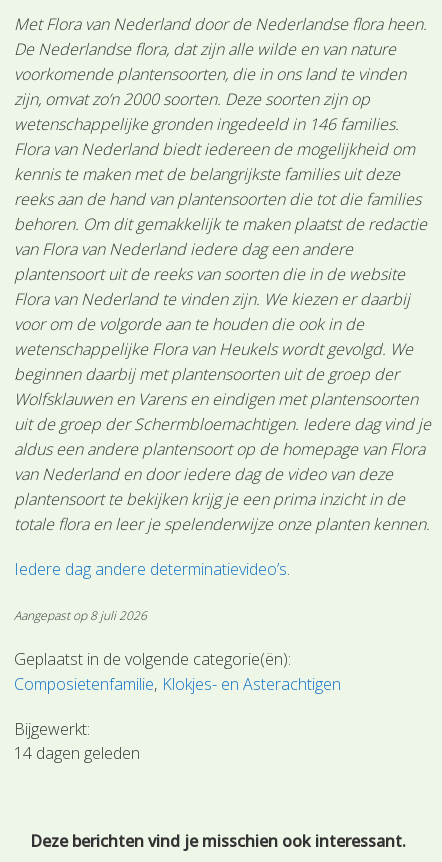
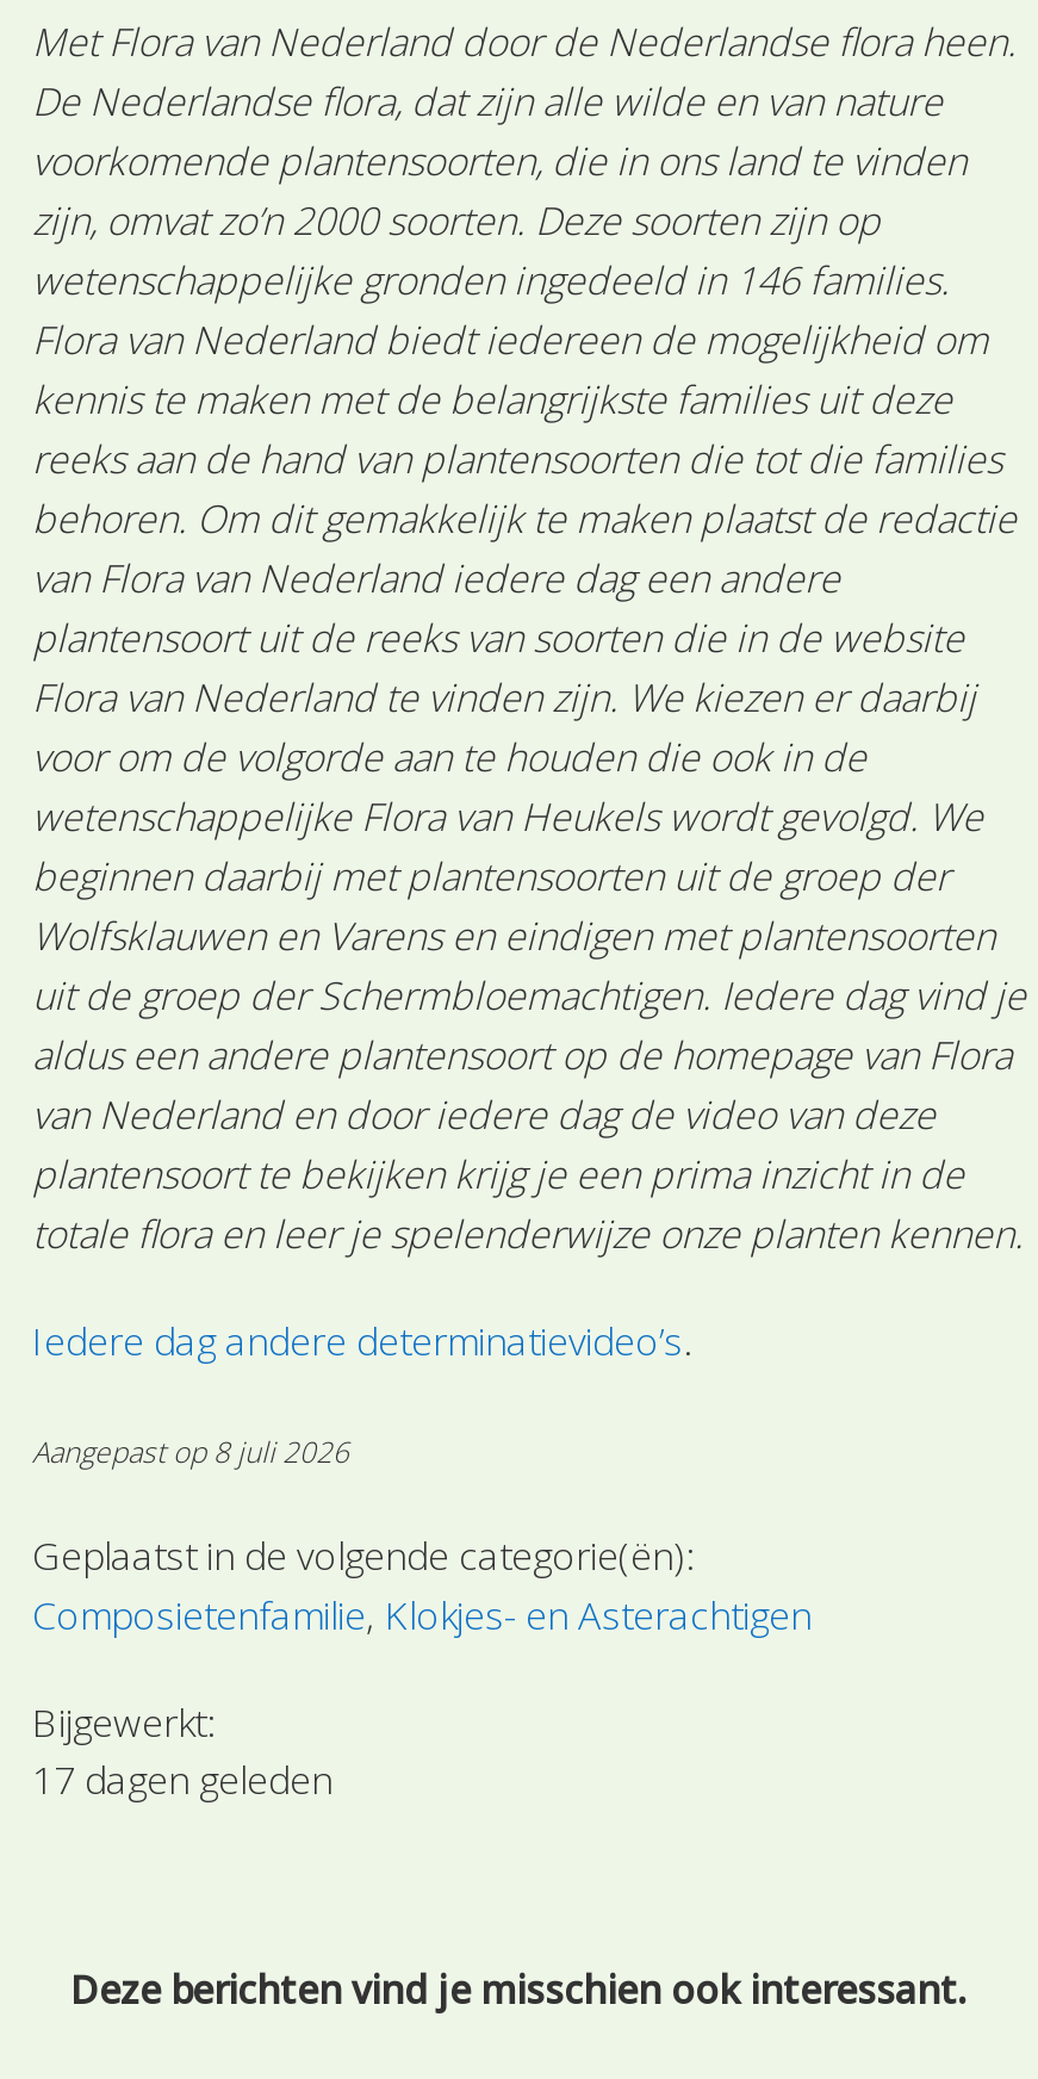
- 14 dagen geleden
+ 17 dagen geleden
